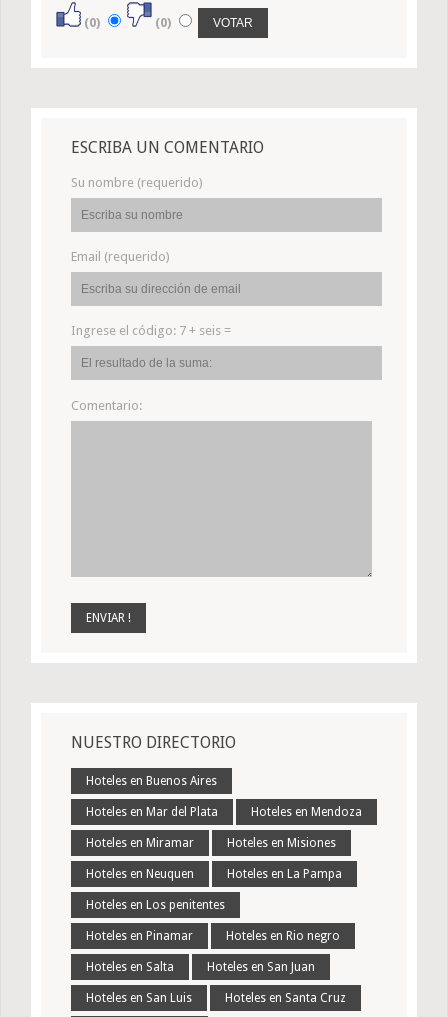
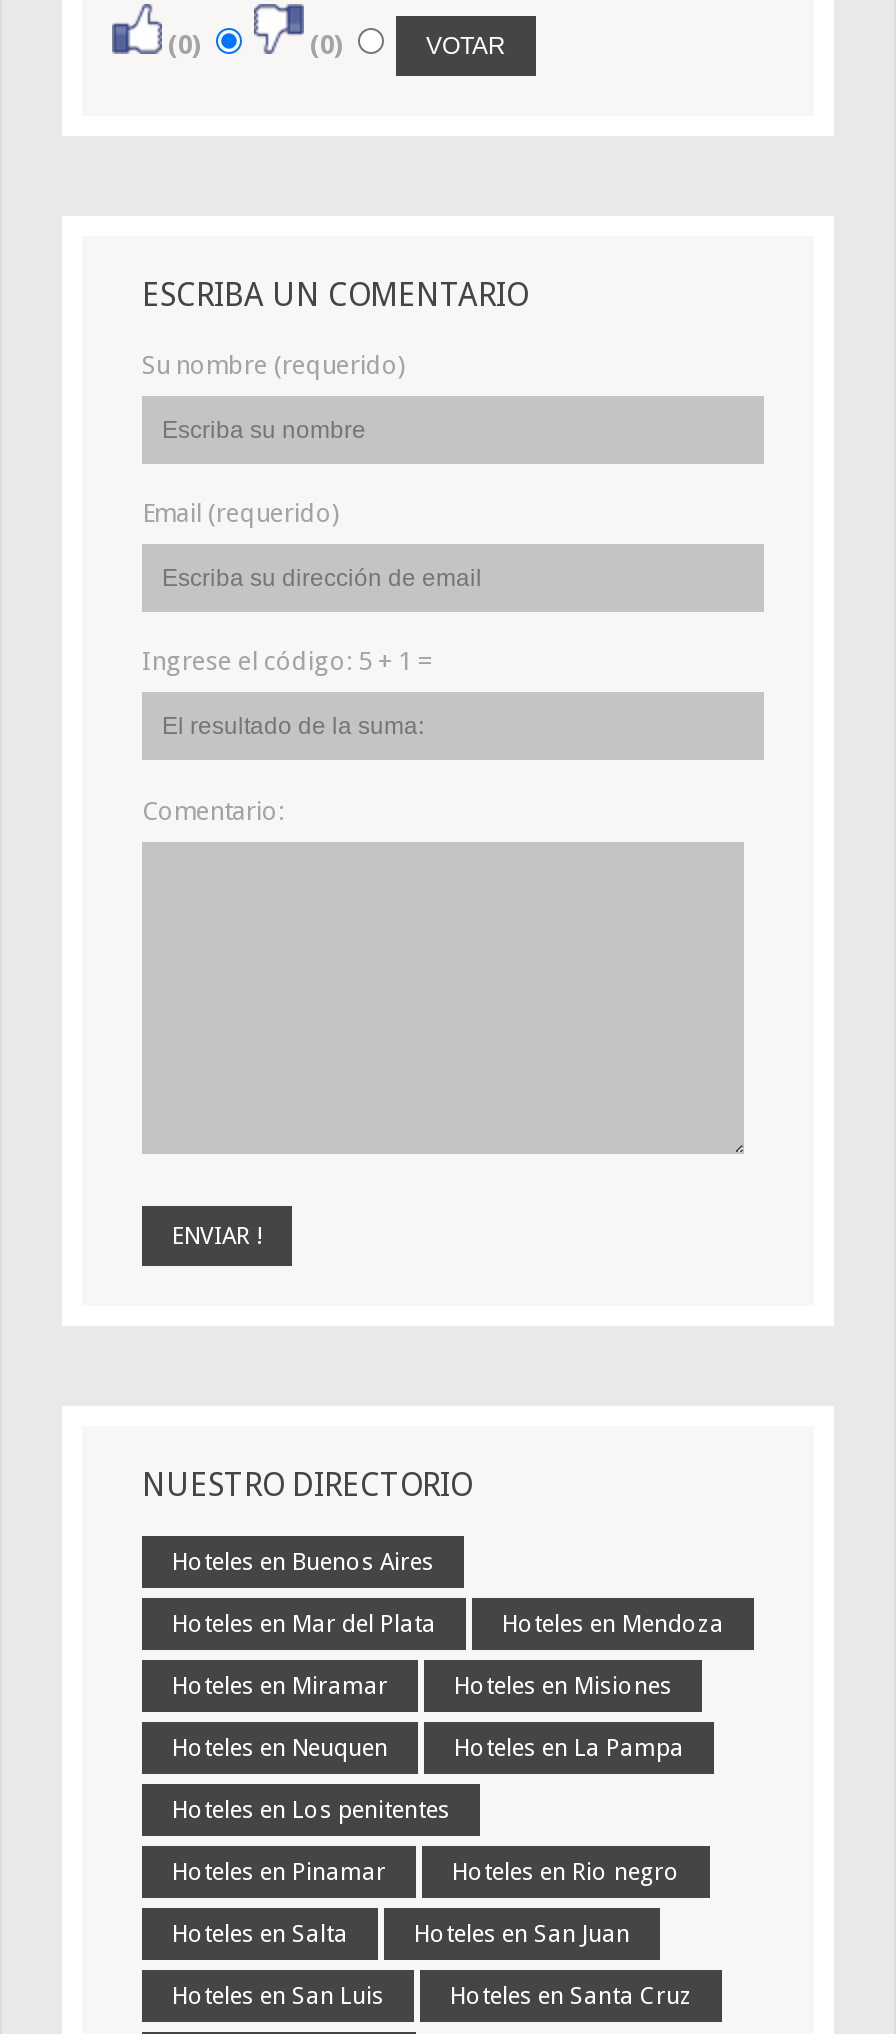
- Ingrese el código: 7 + seis =
+ Ingrese el código: 5 + 1 =
